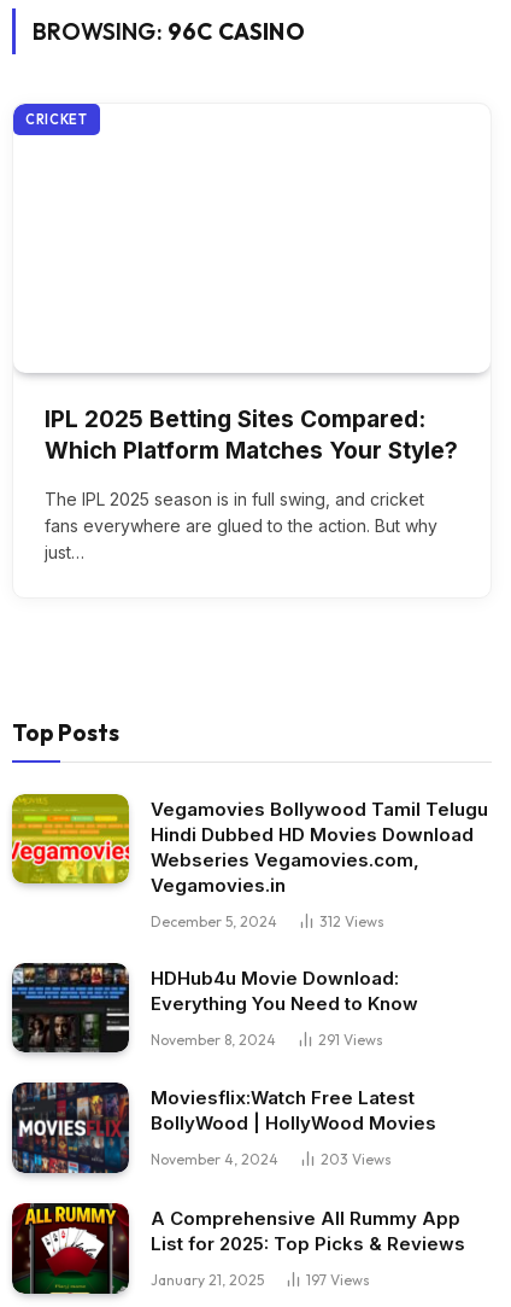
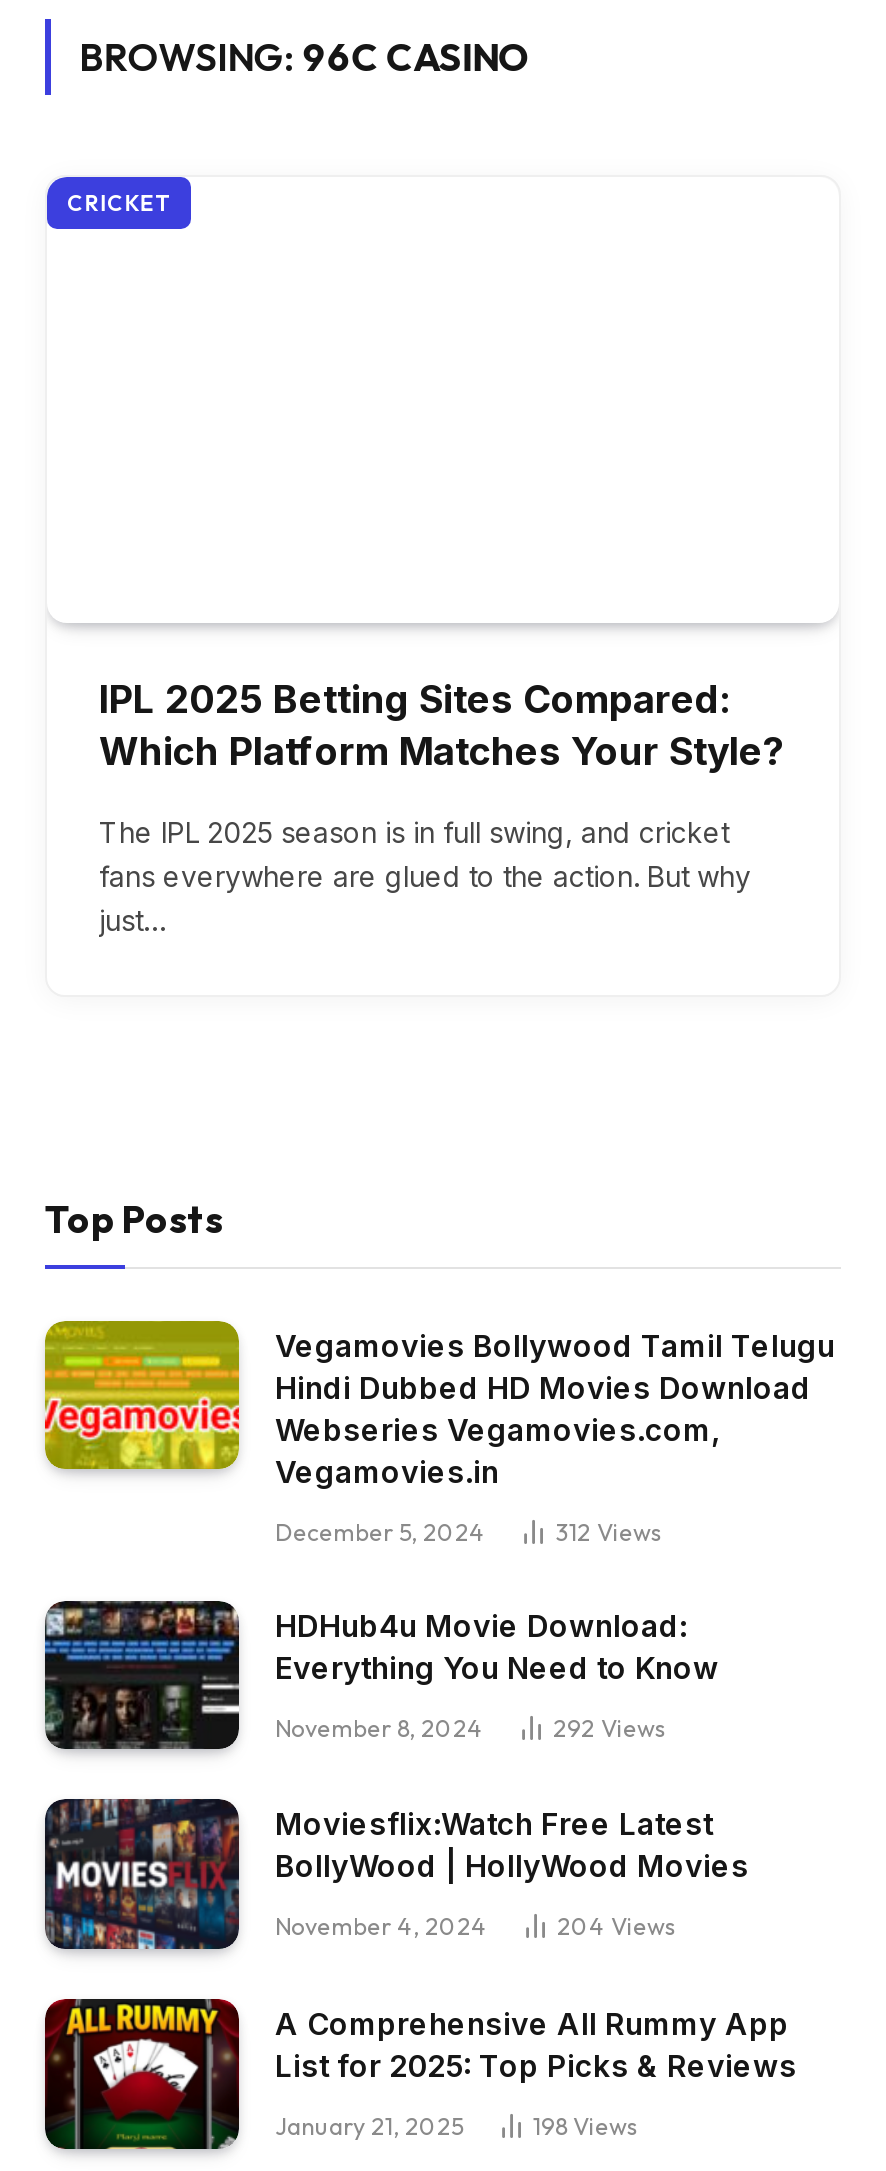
- 291 Views
+ 292 Views

- 203 Views
+ 204 Views

- 197 Views
+ 198 Views
